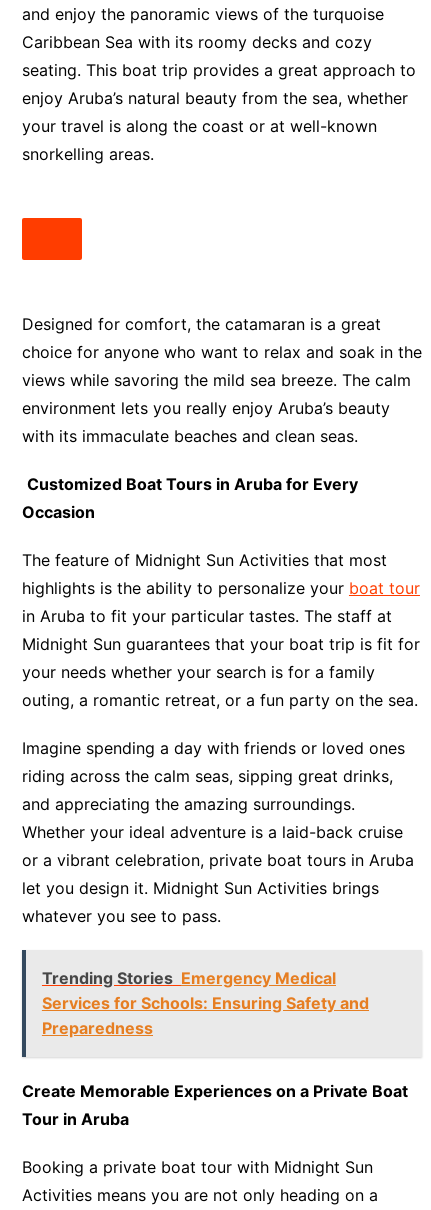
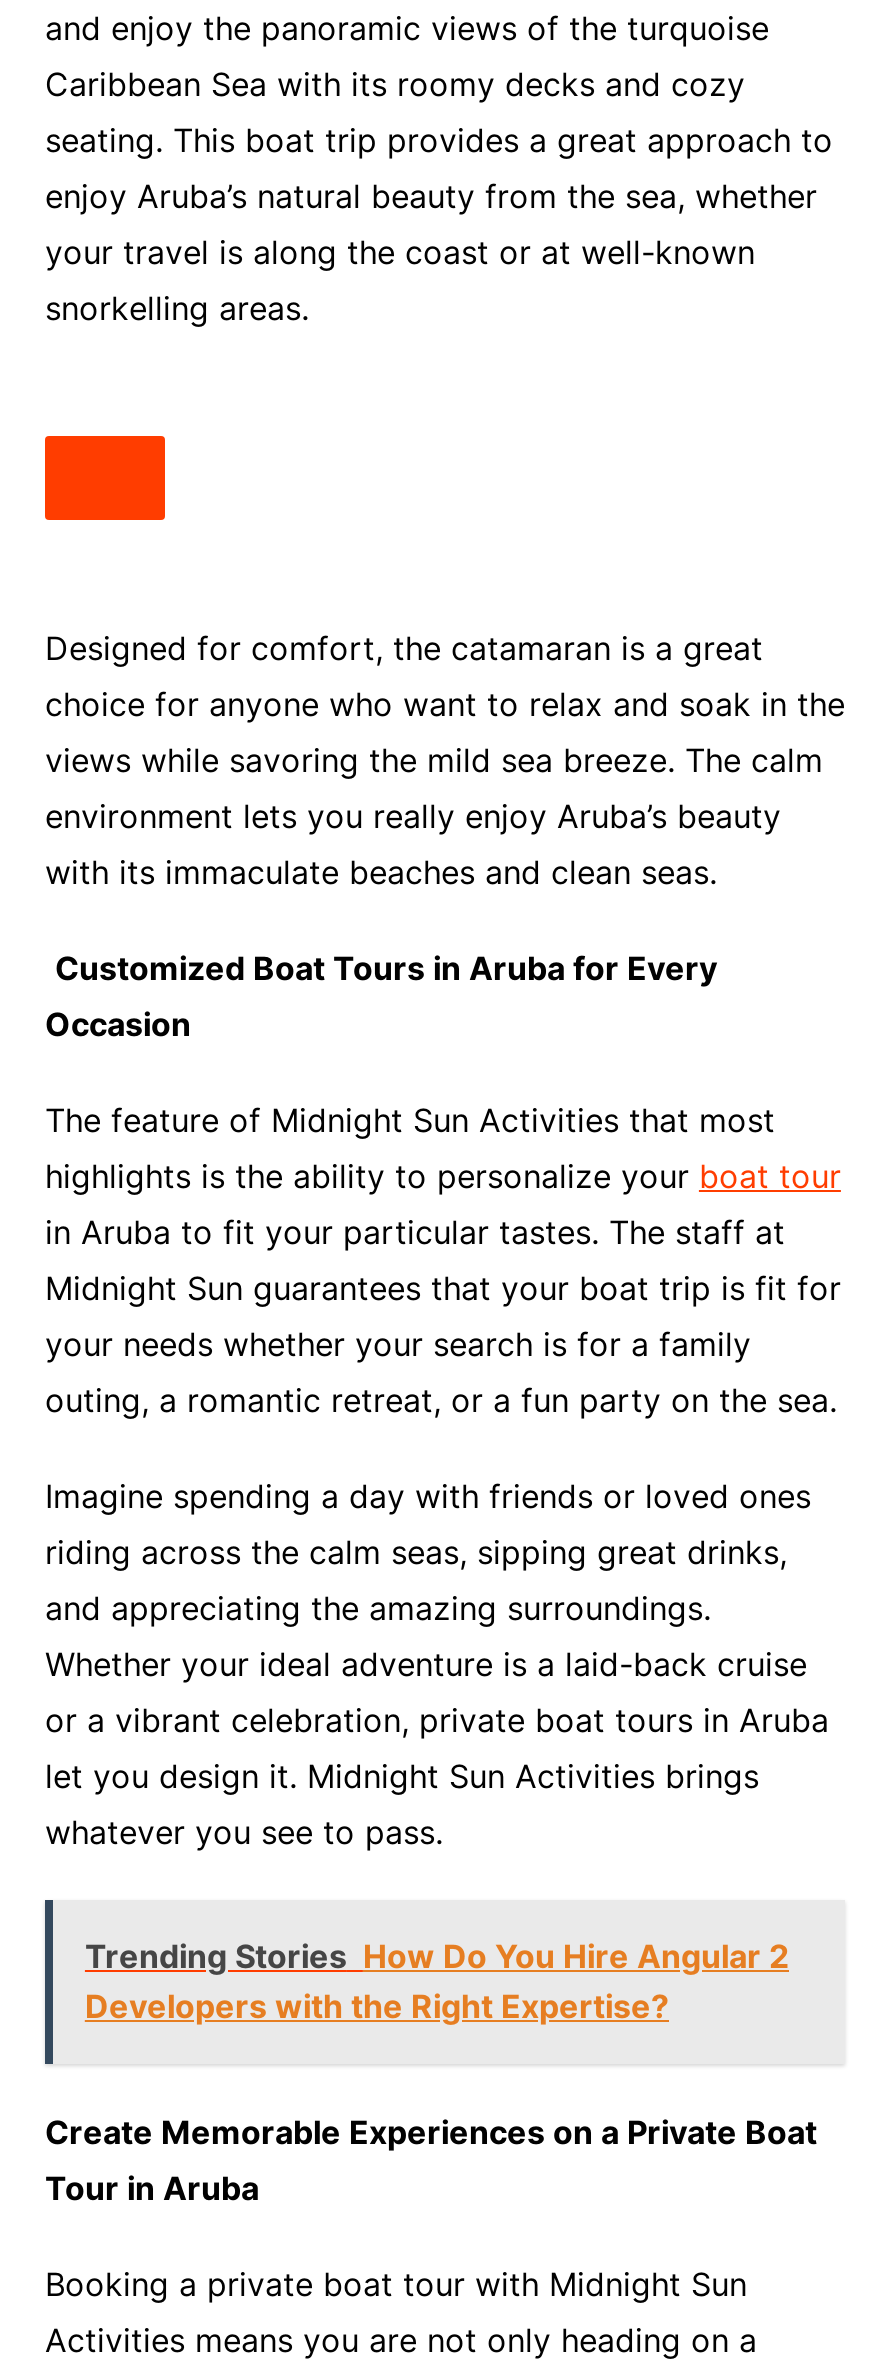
- Trending Stories Emergency Medical
- Services for Schools: Ensuring Safety and
- Preparedness
+ Trending Stories How Do You Hire Angular 2
+ Developers with the Right Expertise?
